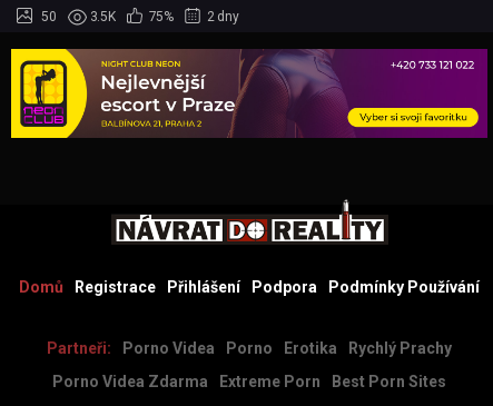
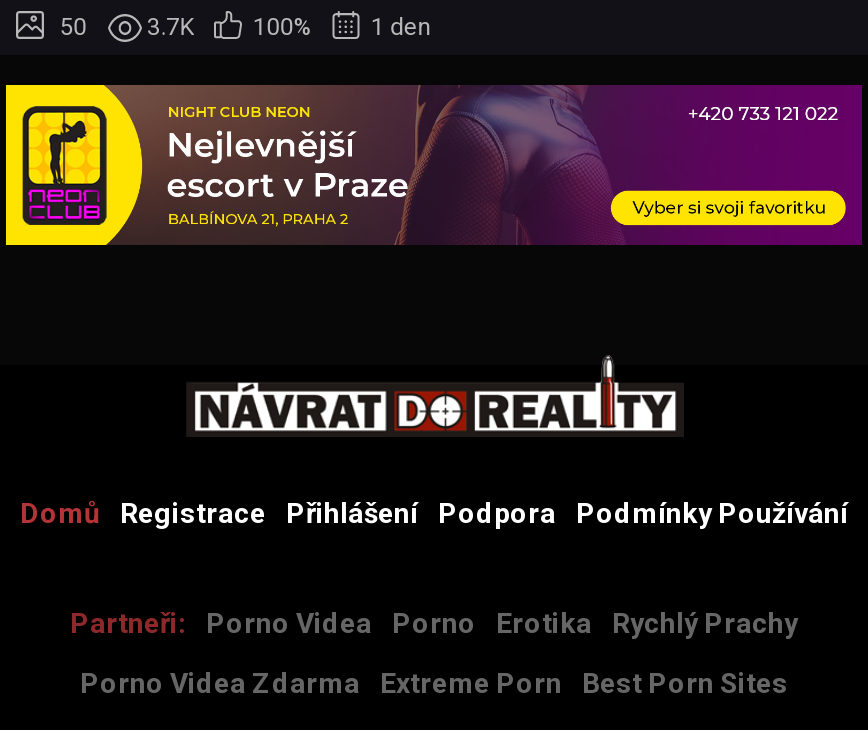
- 3.5K
- 75%
- 2 dny
+ 3.7K
+ 100%
+ 1 den
